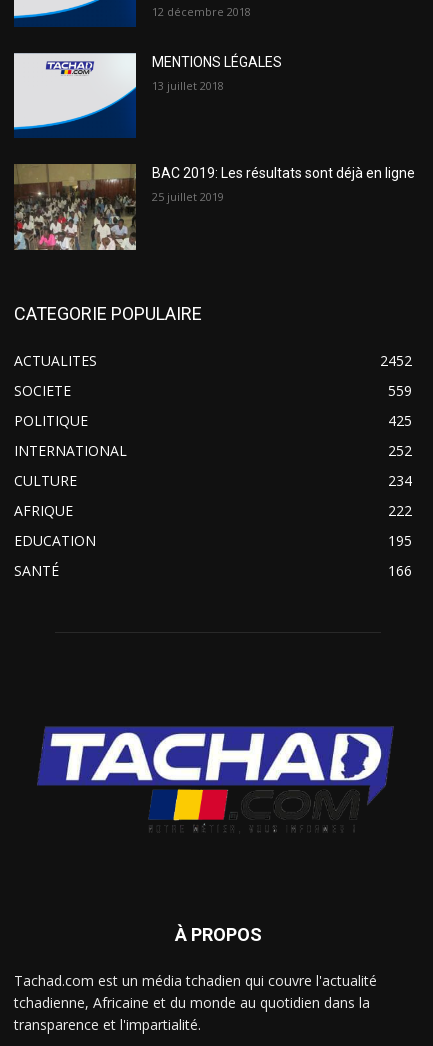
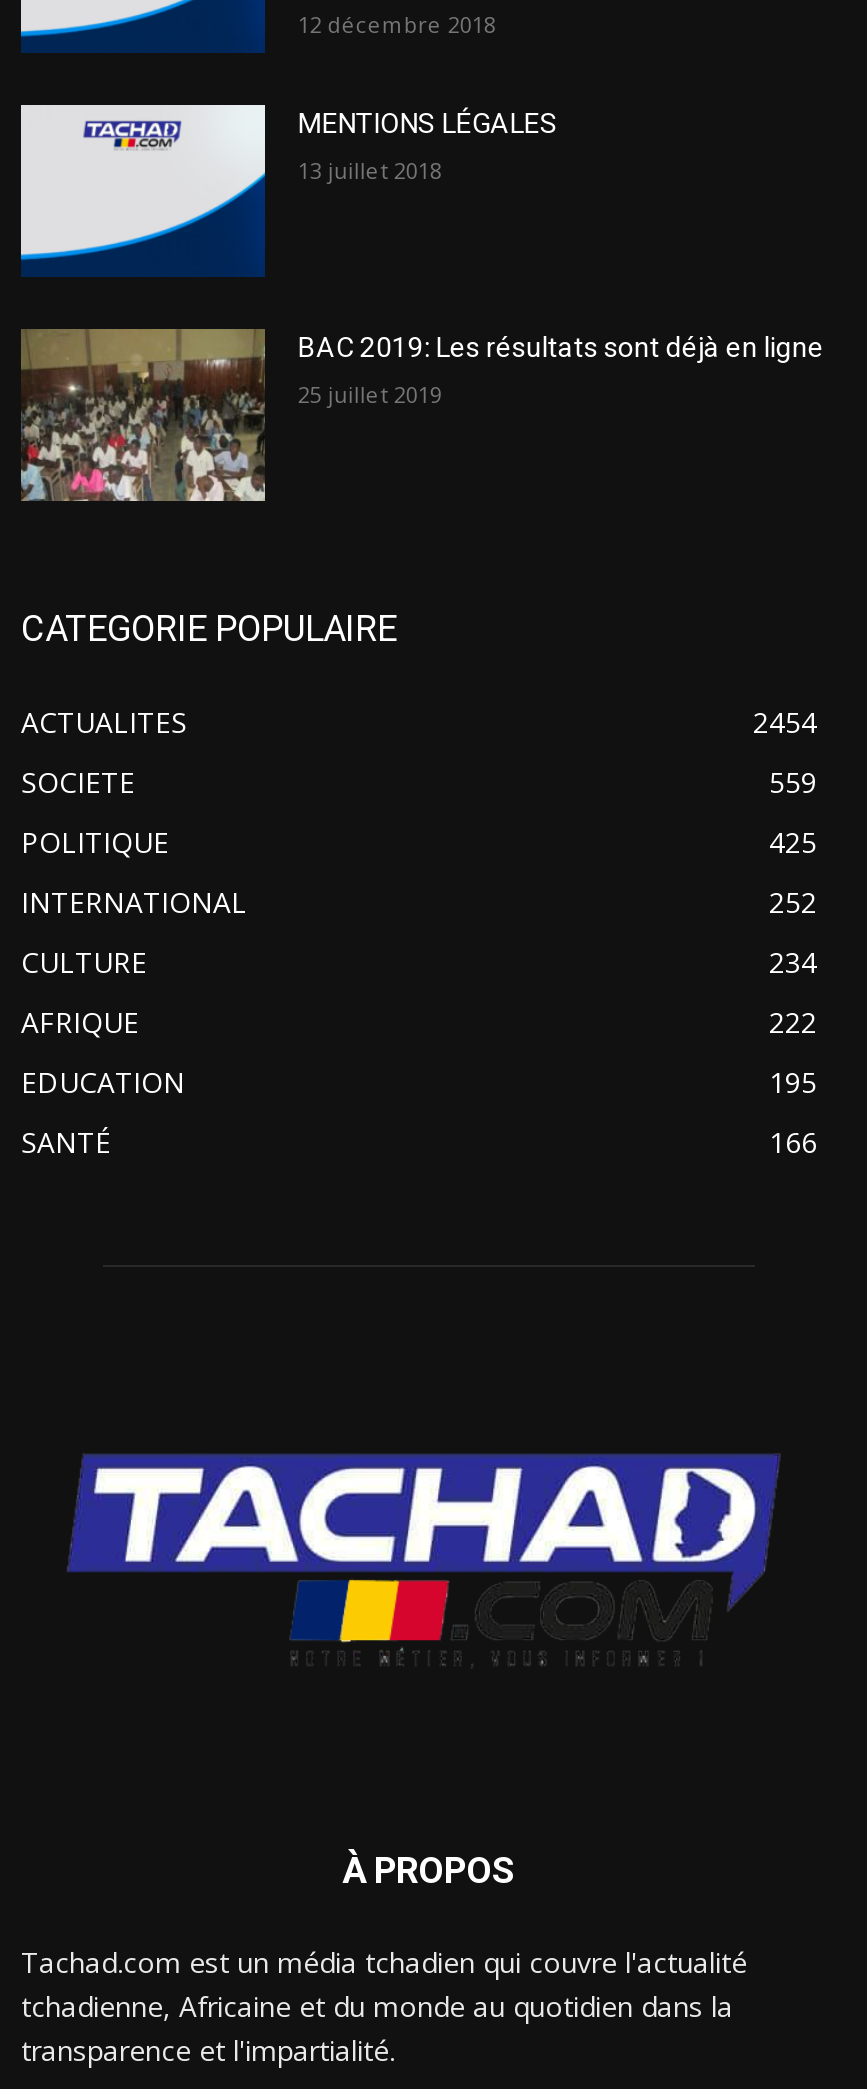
- 2452
+ 2454
